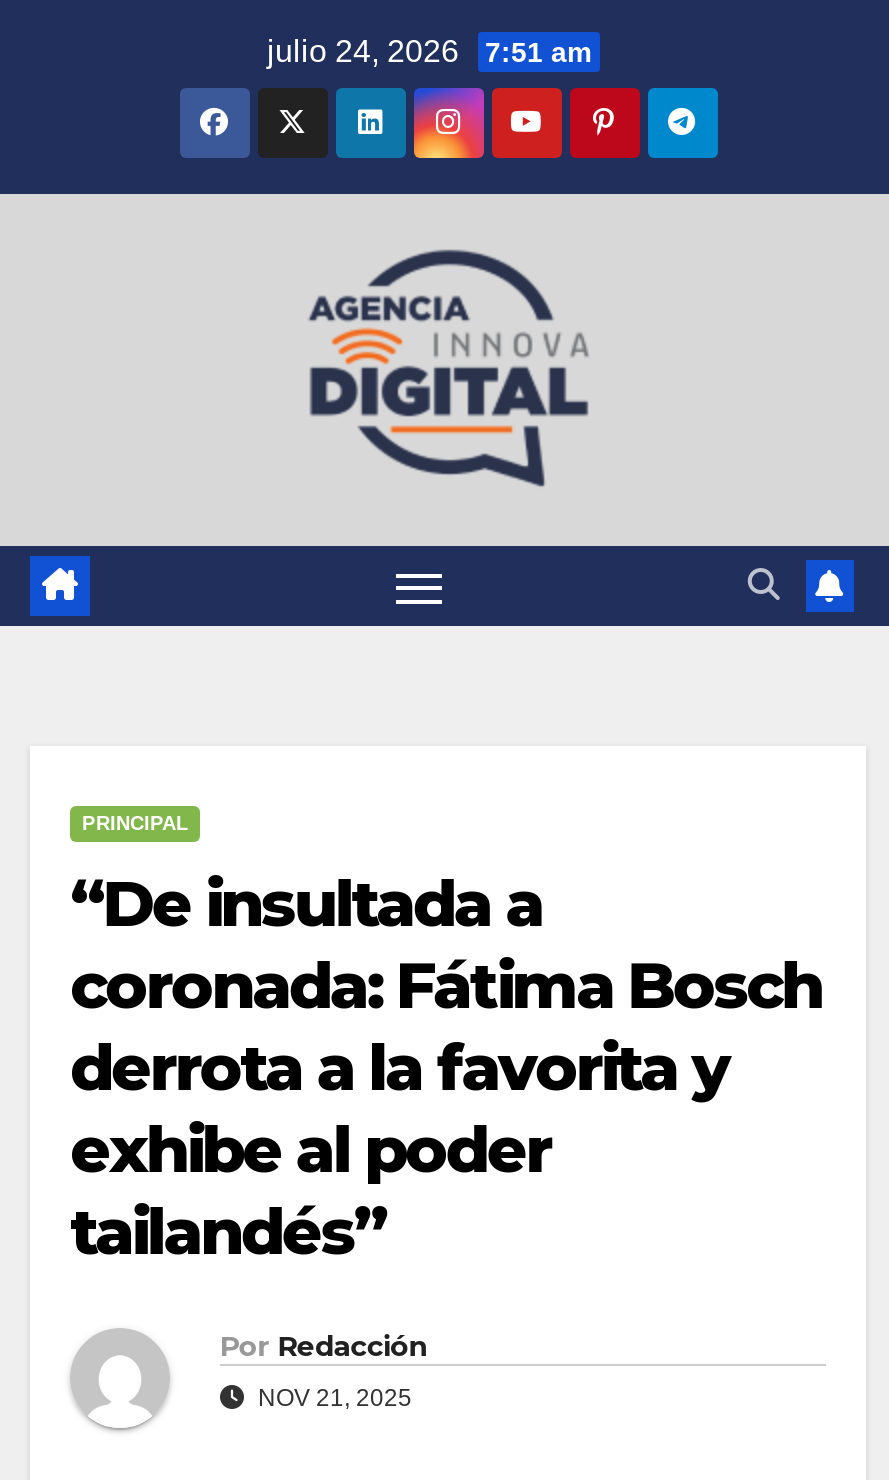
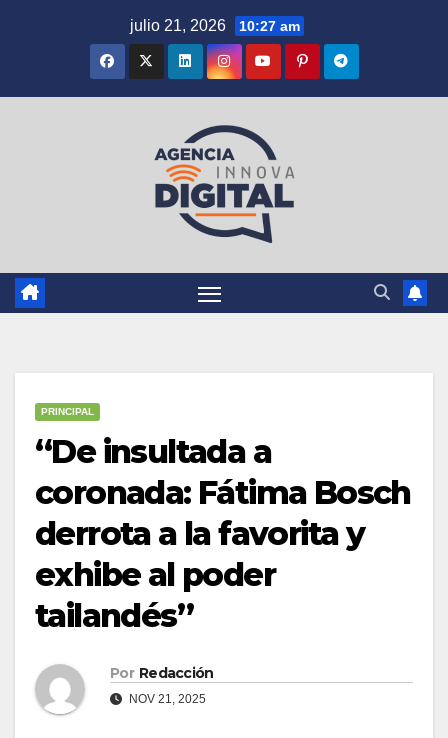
- julio 24, 2026 7:51 am
+ julio 21, 2026 10:27 am
